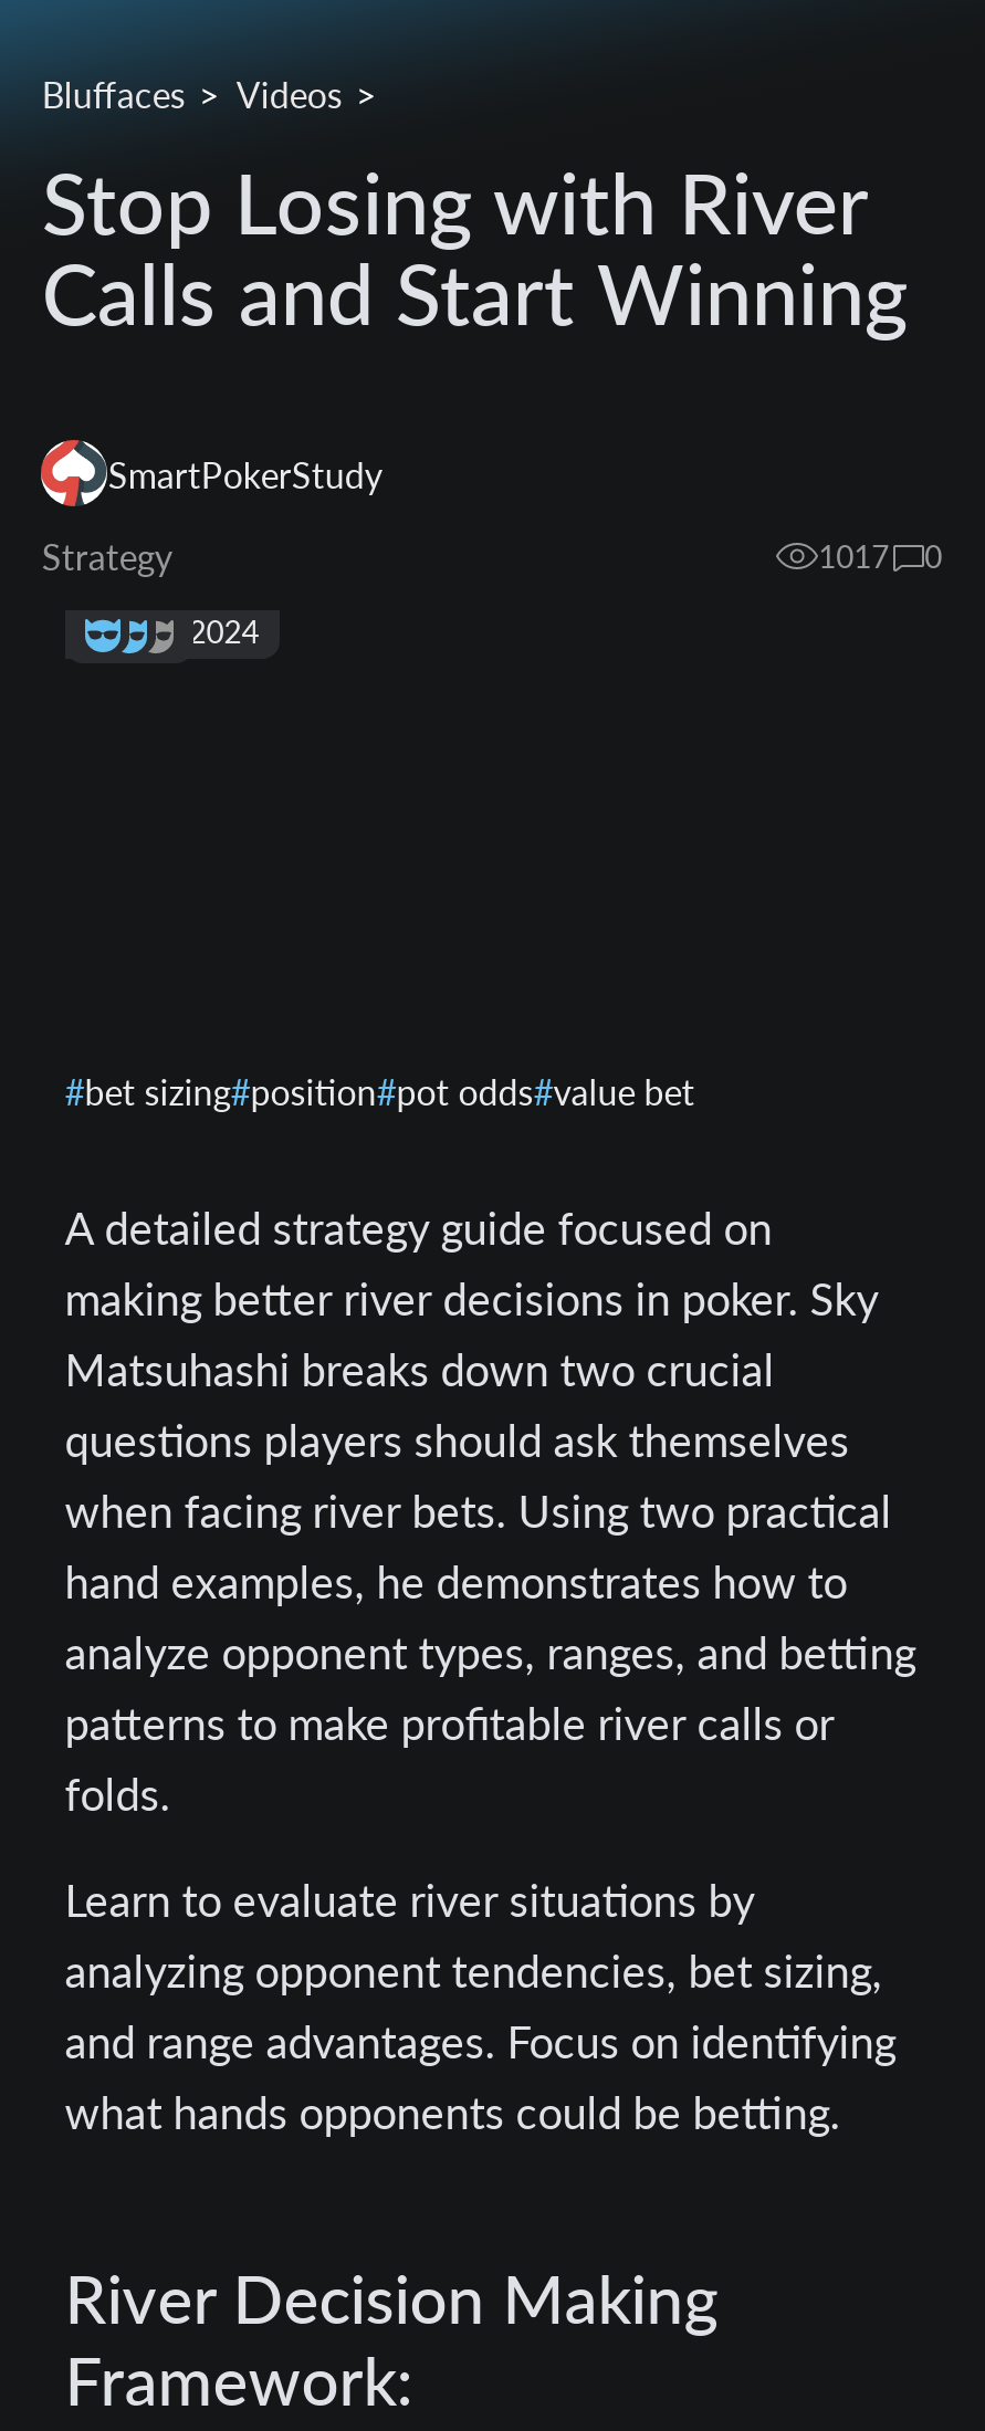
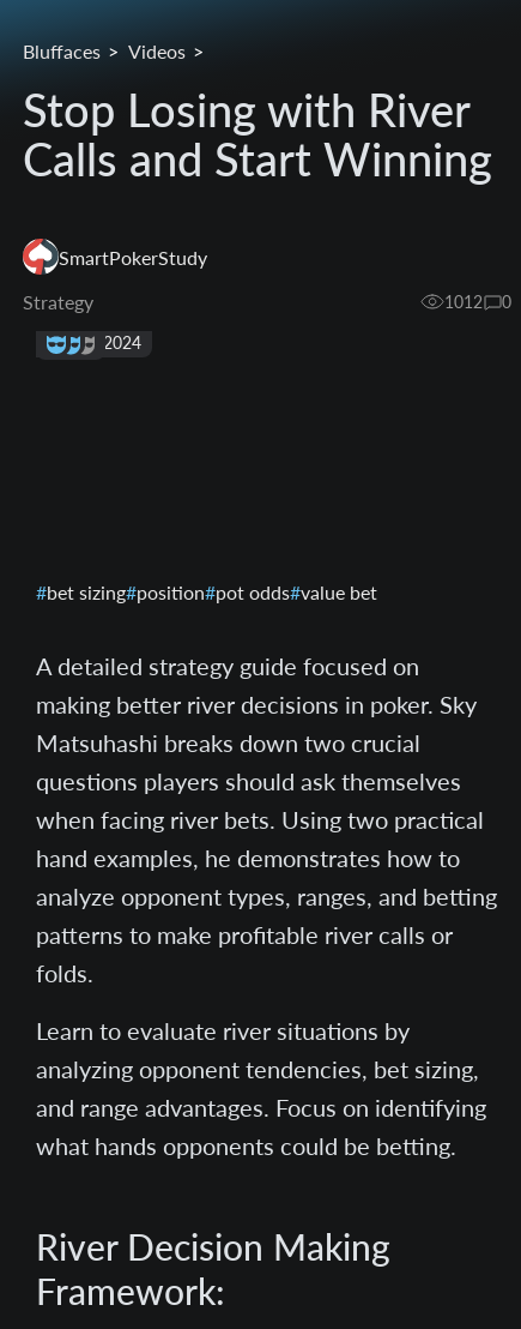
- 1017 0
+ 1012 0
